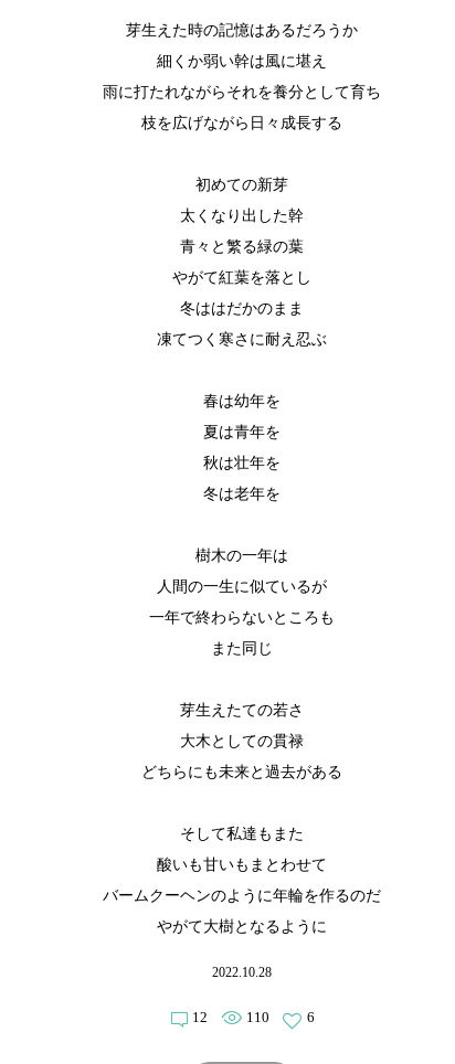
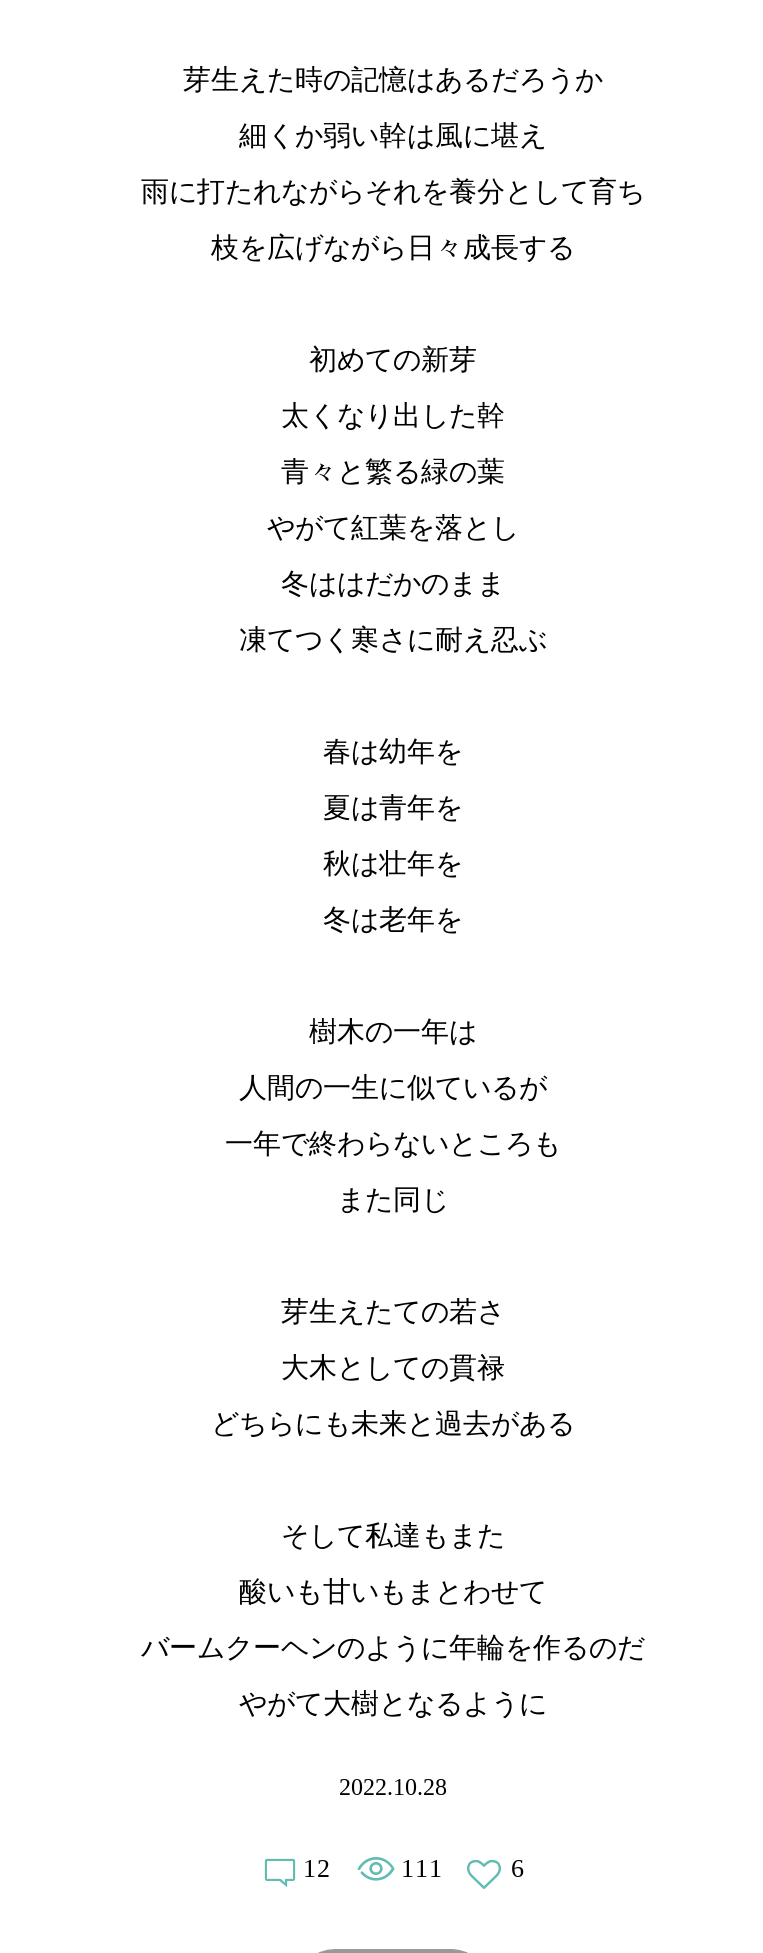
- 110
+ 111
